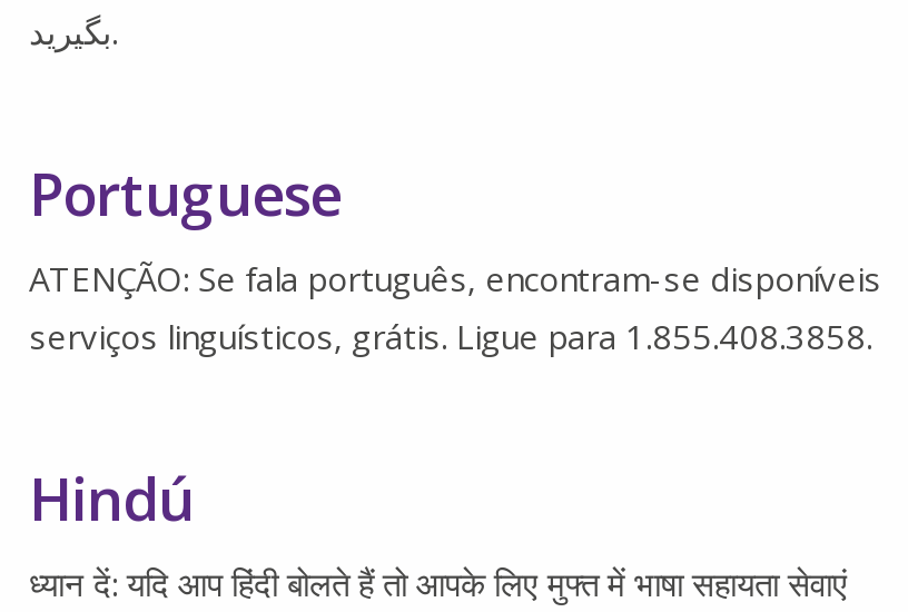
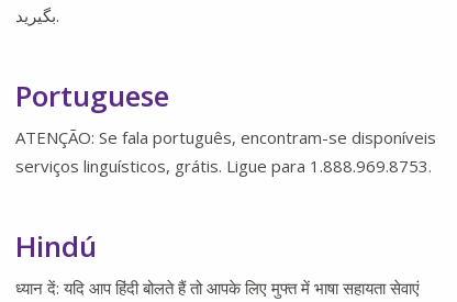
- serviços linguísticos, grátis. Ligue para 1.855.408.3858.
+ serviços linguísticos, grátis. Ligue para 1.888.969.8753.
